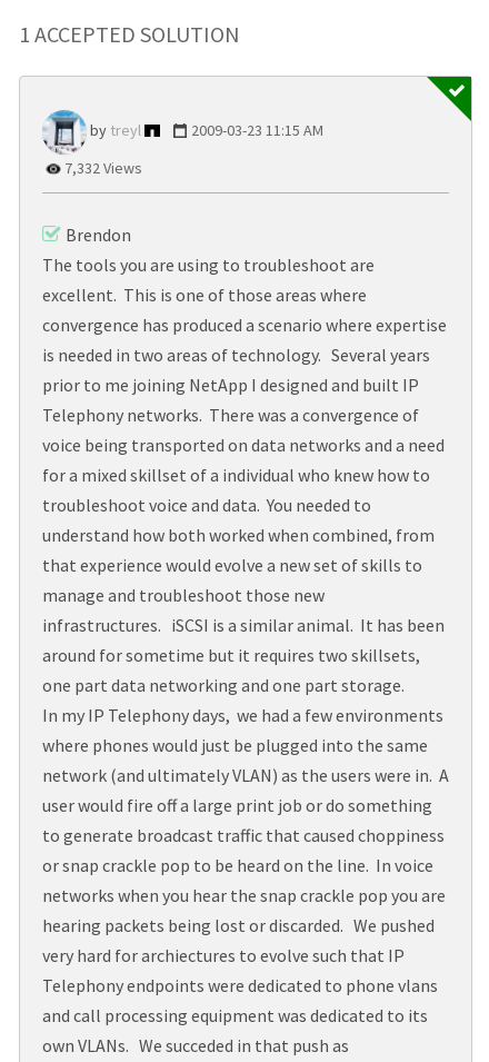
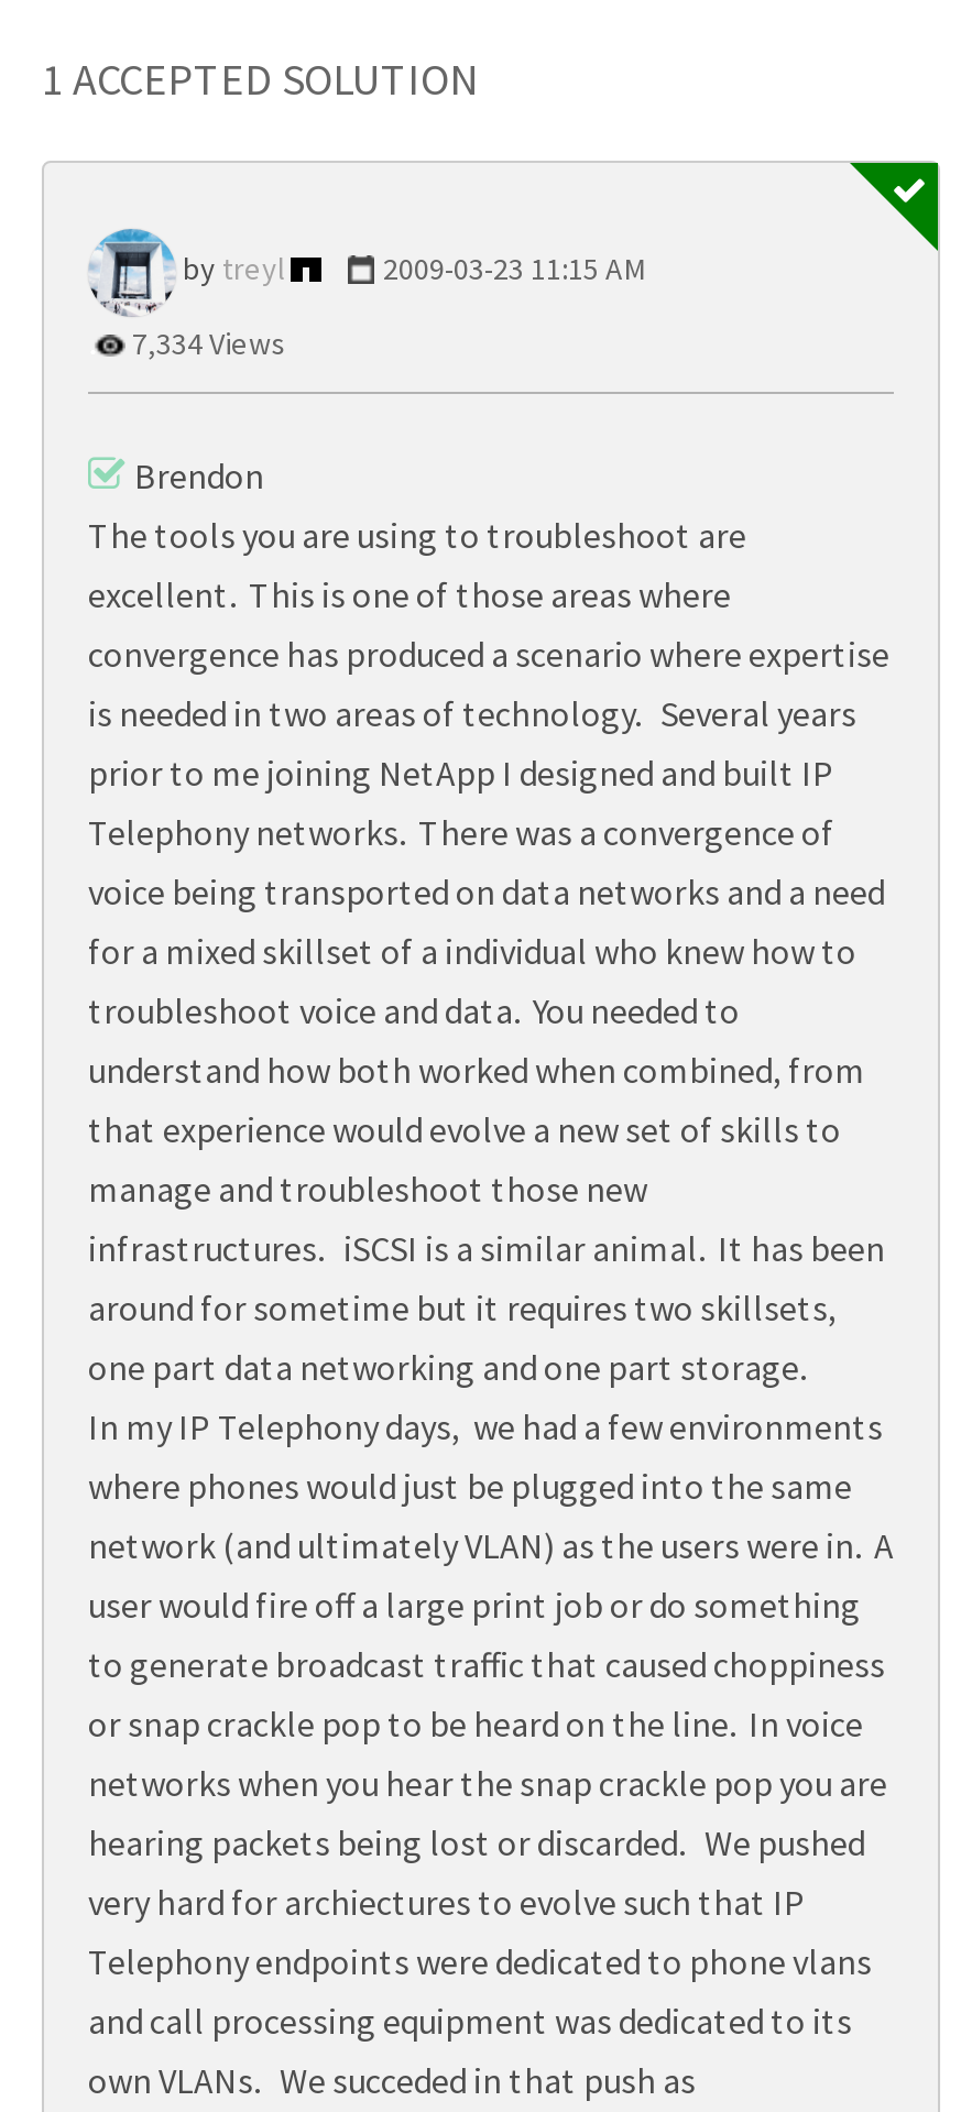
- 7,332 Views
+ 7,334 Views
